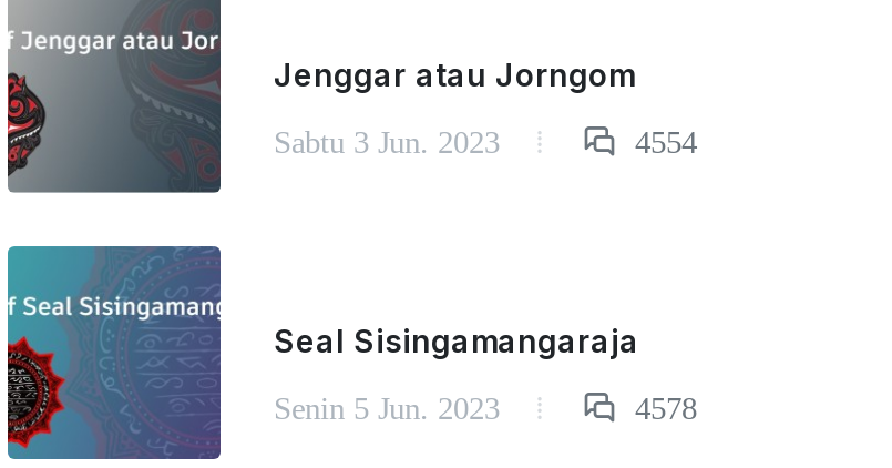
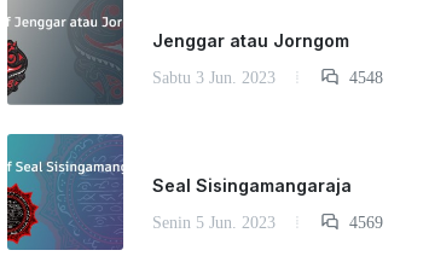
- 4554
+ 4548

- 4578
+ 4569
